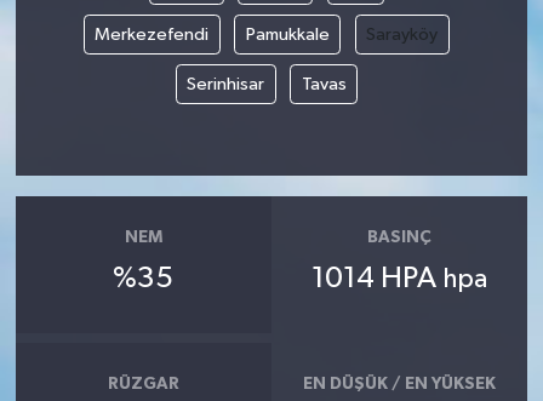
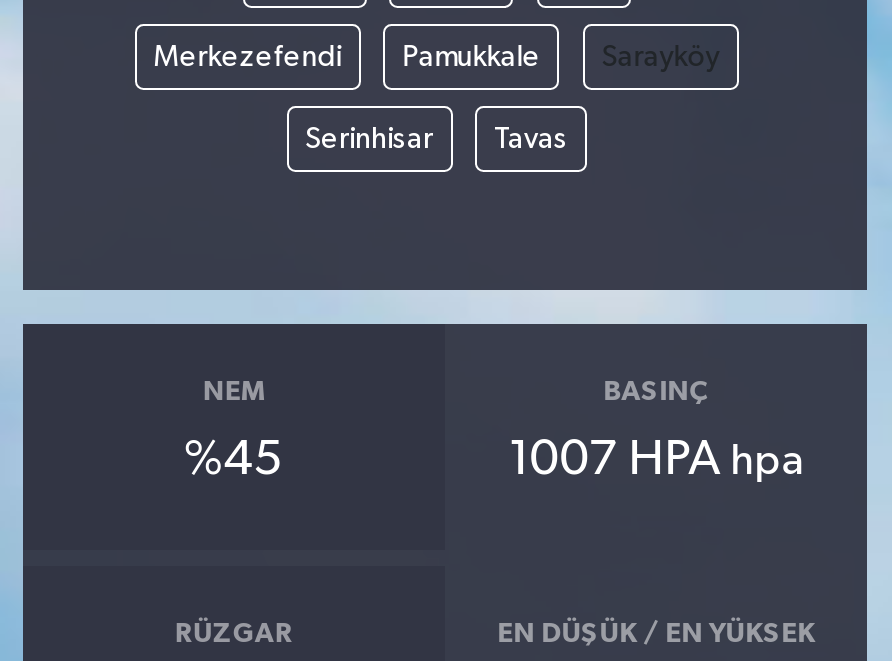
- %35
+ %45

- 1014 HPA hpa
+ 1007 HPA hpa
